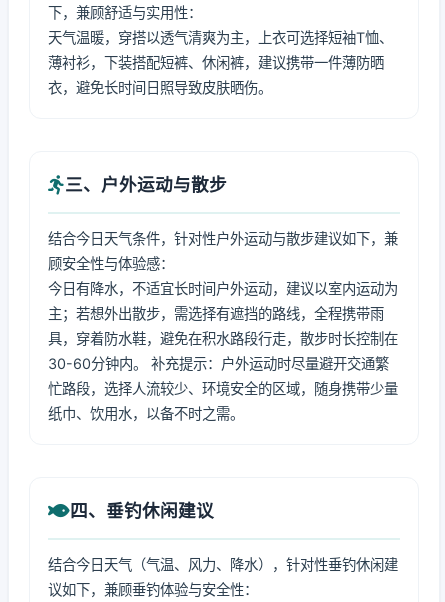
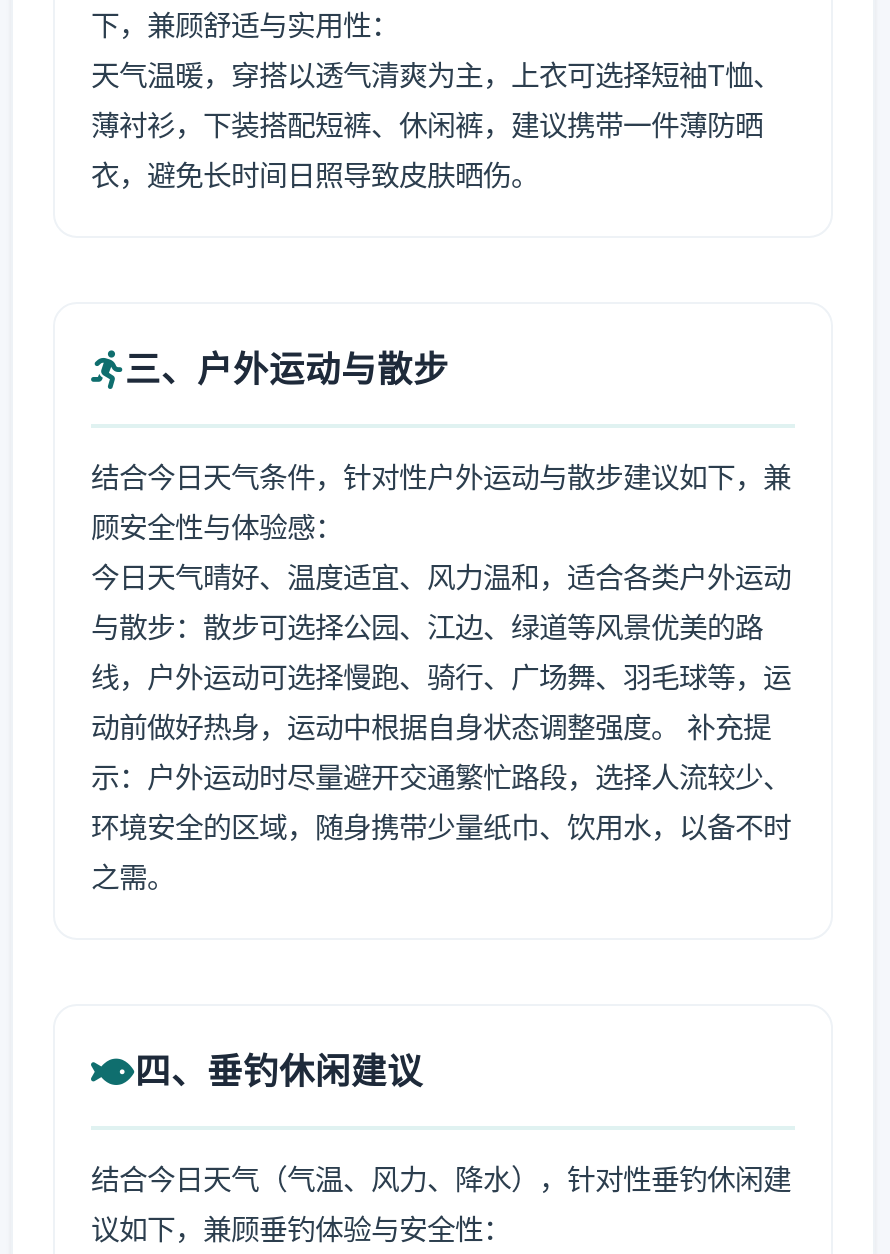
- 今日有降水，不适宜长时间户外运动，建议以室内运动为
- 主；若想外出散步，需选择有遮挡的路线，全程携带雨
- 具，穿着防水鞋，避免在积水路段行走，散步时长控制在
- 30-60分钟内。 补充提示：户外运动时尽量避开交通繁
- 忙路段，选择人流较少、环境安全的区域，随身携带少量
- 纸巾、饮用水，以备不时之需。
+ 今日天气晴好、温度适宜、风力温和，适合各类户外运动
+ 与散步：散步可选择公园、江边、绿道等风景优美的路
+ 线，户外运动可选择慢跑、骑行、广场舞、羽毛球等，运
+ 动前做好热身，运动中根据自身状态调整强度。 补充提
+ 示：户外运动时尽量避开交通繁忙路段，选择人流较少、
+ 环境安全的区域，随身携带少量纸巾、饮用水，以备不时
+ 之需。
